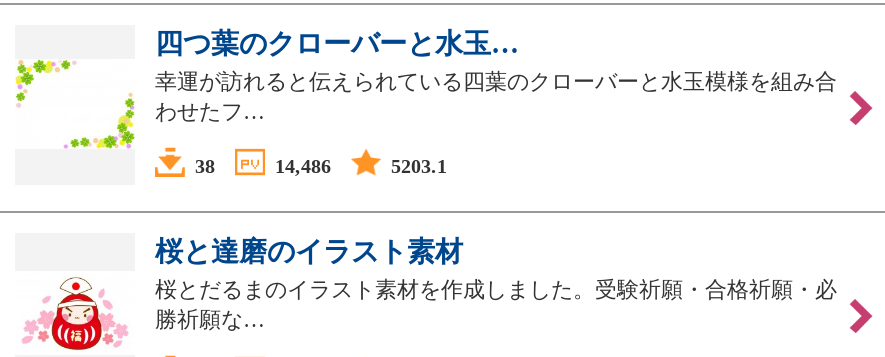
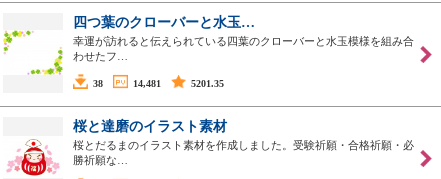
- 14,486
+ 14,481

- 5203.1
+ 5201.35
